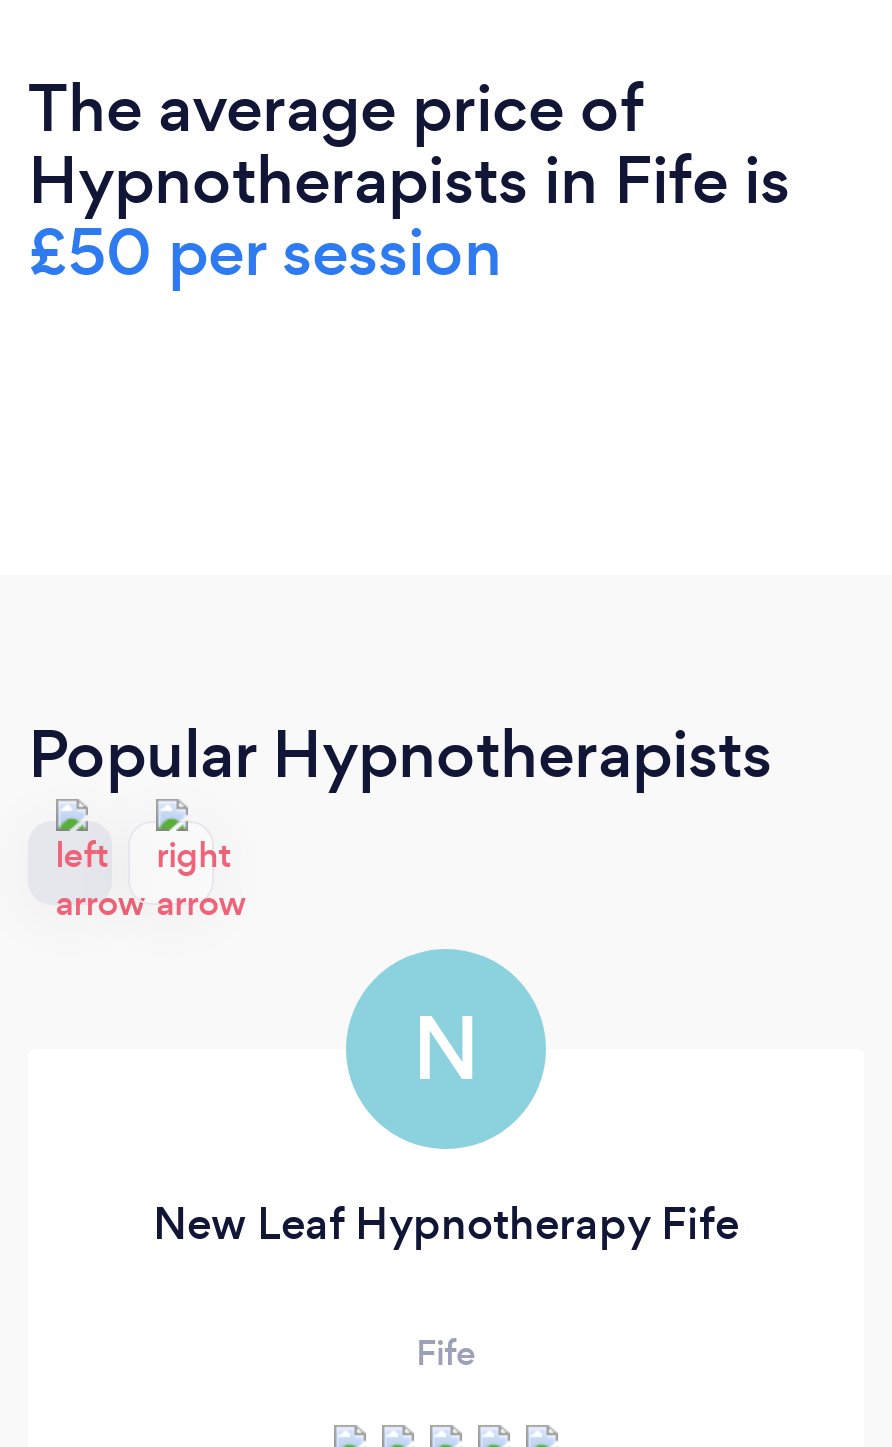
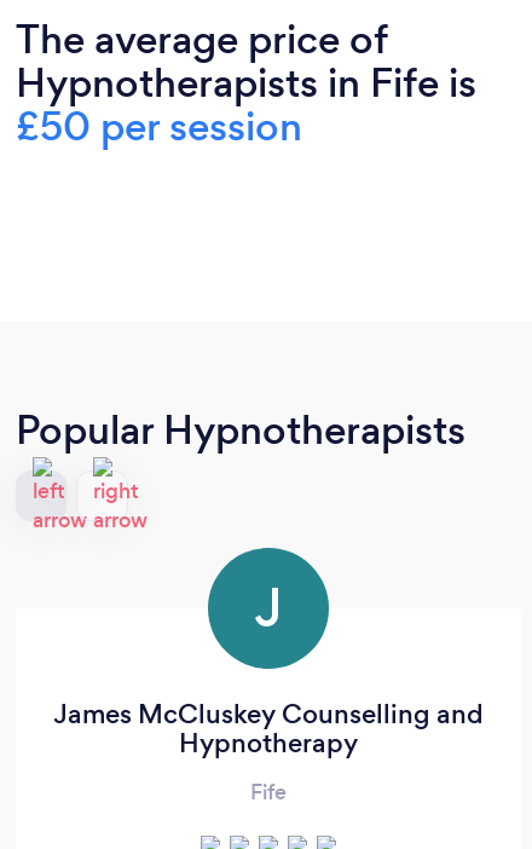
- N
+ J

- New Leaf Hypnotherapy Fife
+ James McCluskey Counselling and
+ Hypnotherapy
